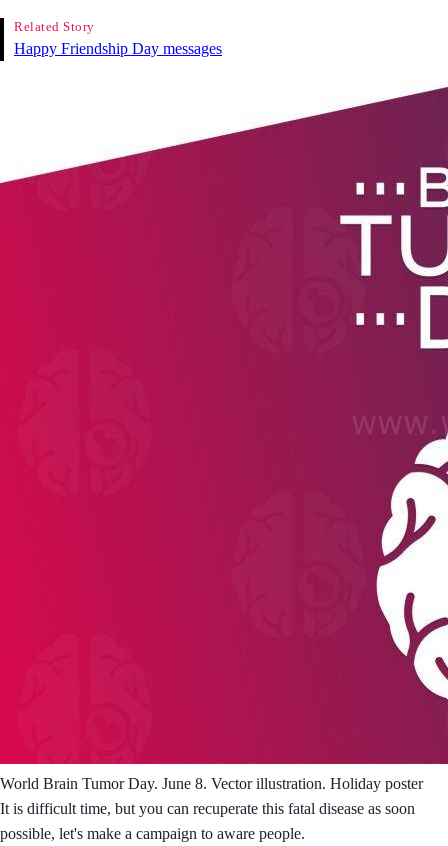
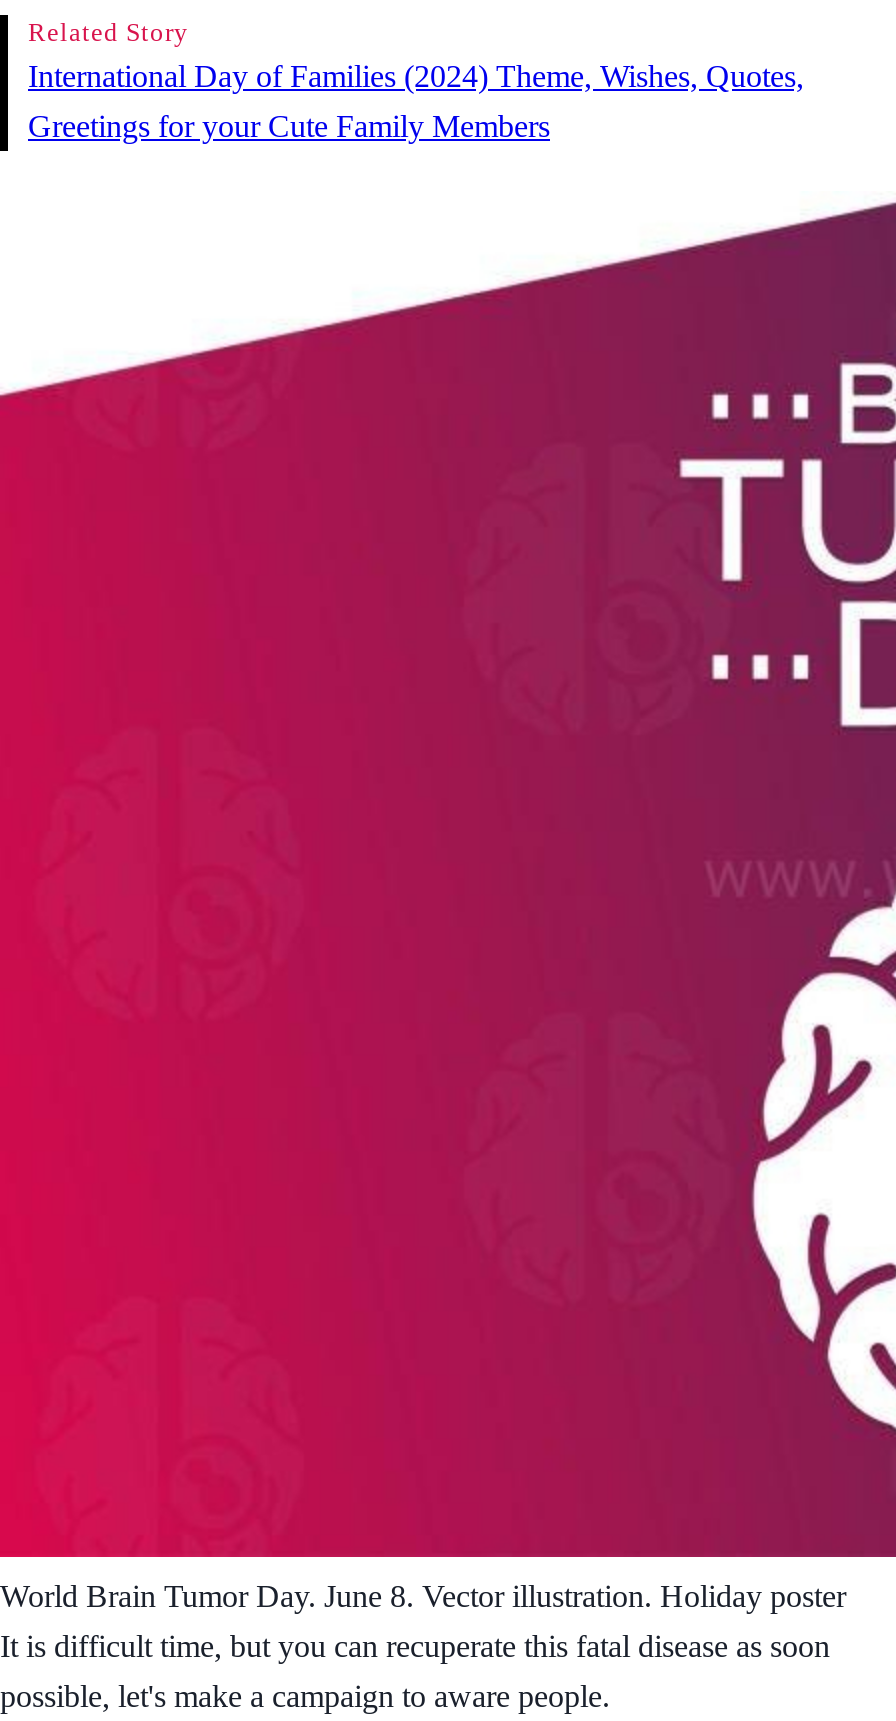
- Happy Friendship Day messages
+ International Day of Families (2024) Theme, Wishes, Quotes,
+ Greetings for your Cute Family Members
